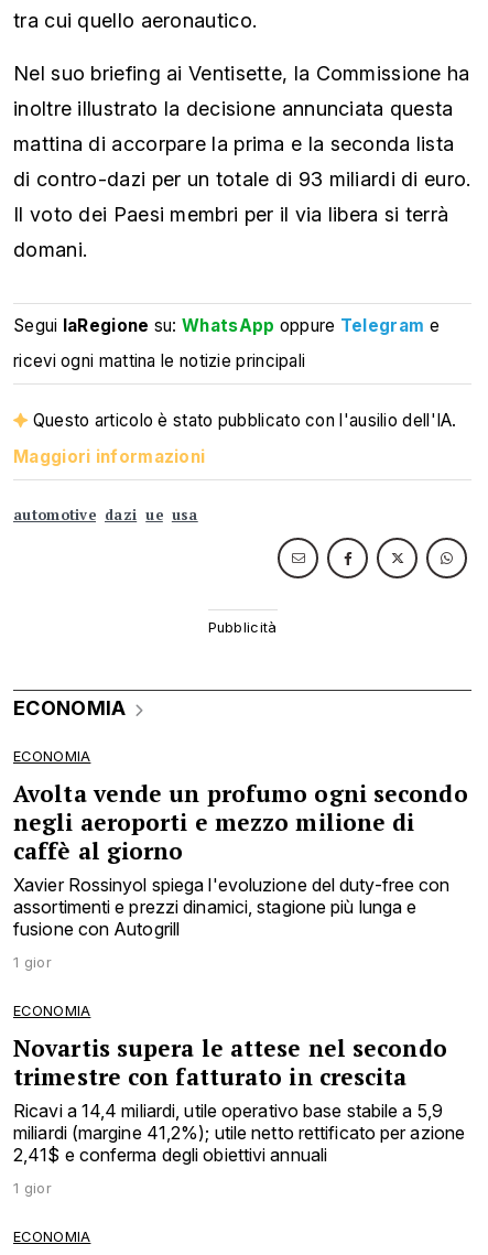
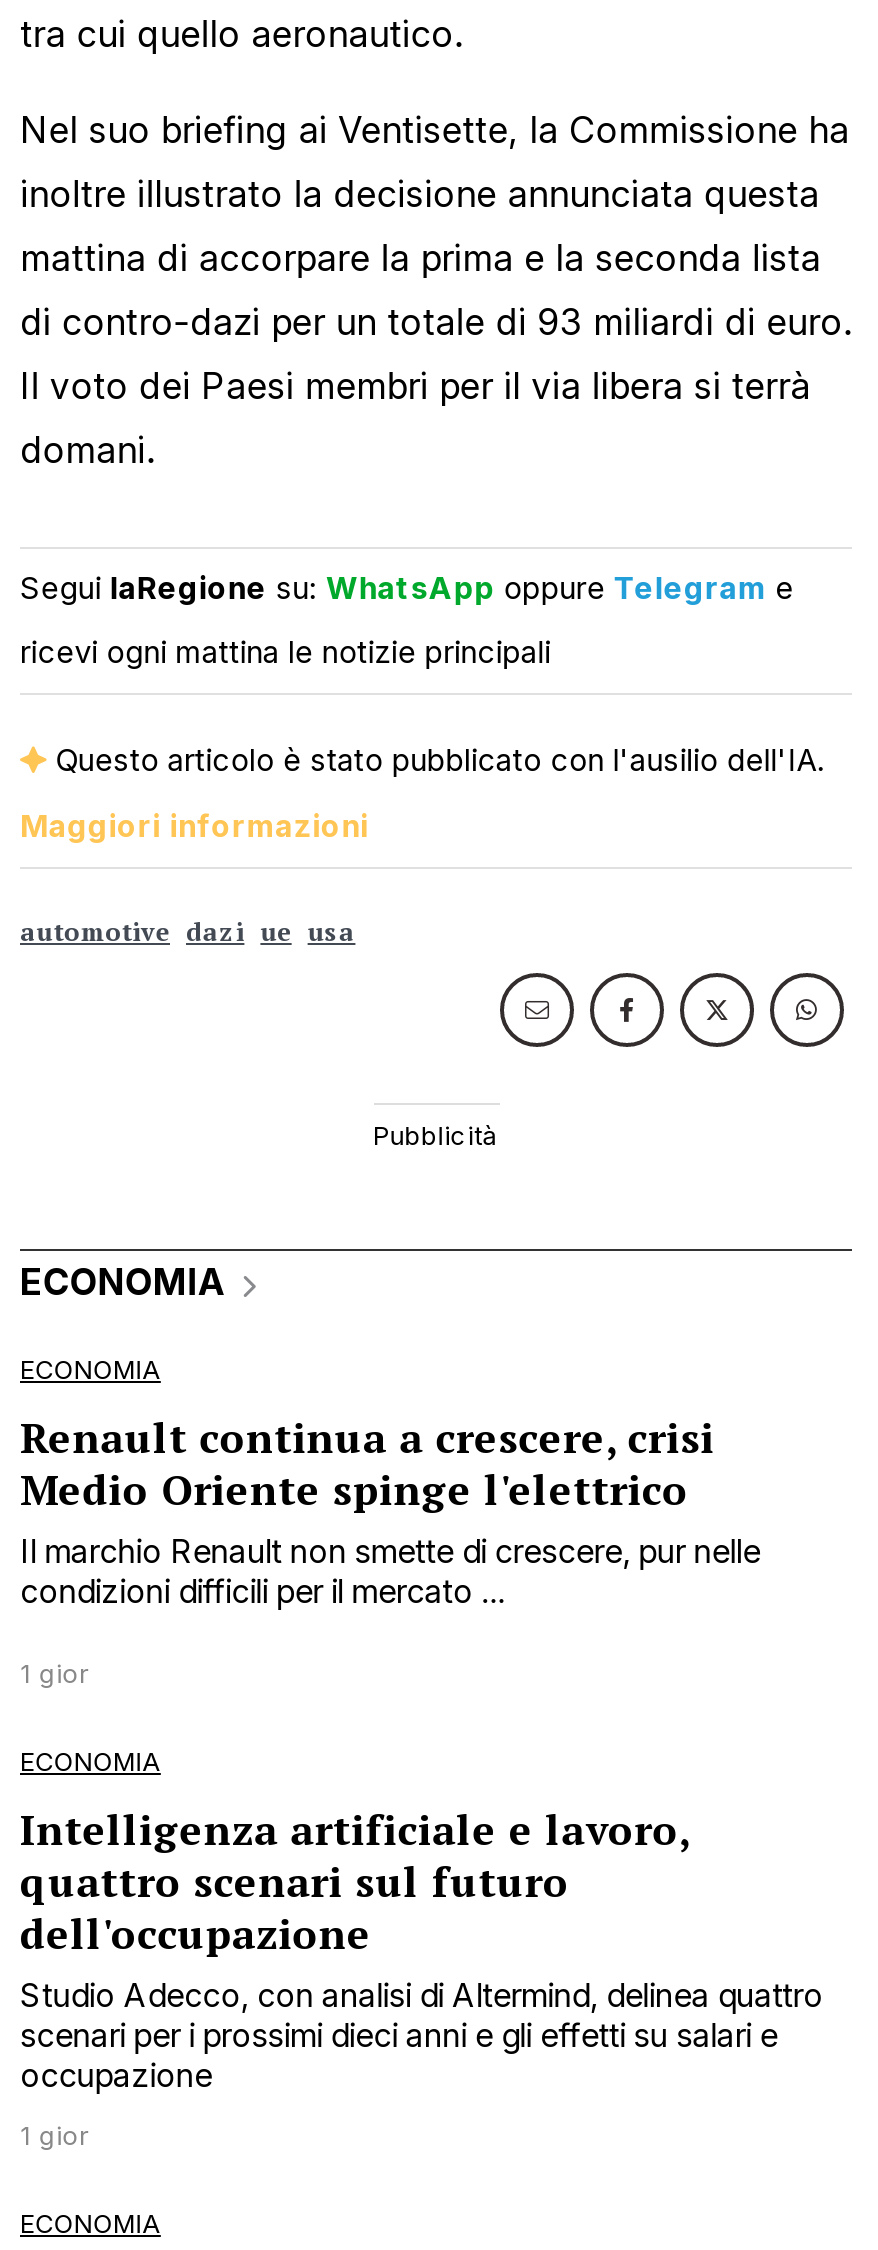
- Avolta vende un profumo ogni secondo
- negli aeroporti e mezzo milione di
- caffè al giorno
- Xavier Rossinyol spiega l'evoluzione del duty-free con
- assortimenti e prezzi dinamici, stagione più lunga e
- fusione con Autogrill
+ Renault continua a crescere, crisi
+ Medio Oriente spinge l'elettrico
+ Il marchio Renault non smette di crescere, pur nelle
+ condizioni difficili per il mercato ...

moved up: 1 gior | ECONOMIA

- Novartis supera le attese nel secondo
- trimestre con fatturato in crescita
- Ricavi a 14,4 miliardi, utile operativo base stabile a 5,9
- miliardi (margine 41,2%); utile netto rettificato per azione
- 2,41$ e conferma degli obiettivi annuali
+ Intelligenza artificiale e lavoro,
+ quattro scenari sul futuro
+ dell'occupazione
+ Studio Adecco, con analisi di Altermind, delinea quattro
+ scenari per i prossimi dieci anni e gli effetti su salari e
+ occupazione
